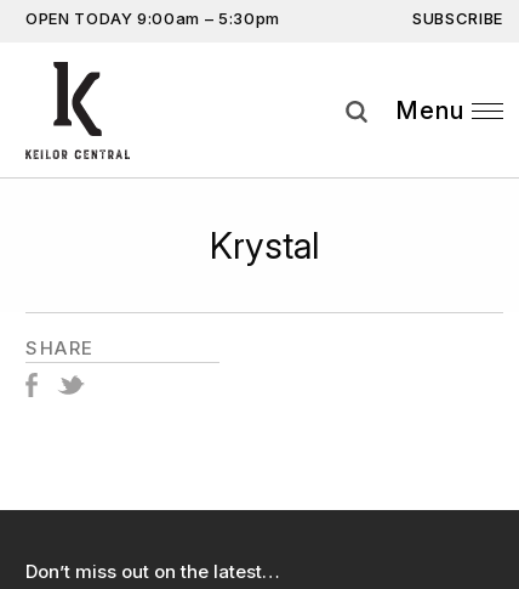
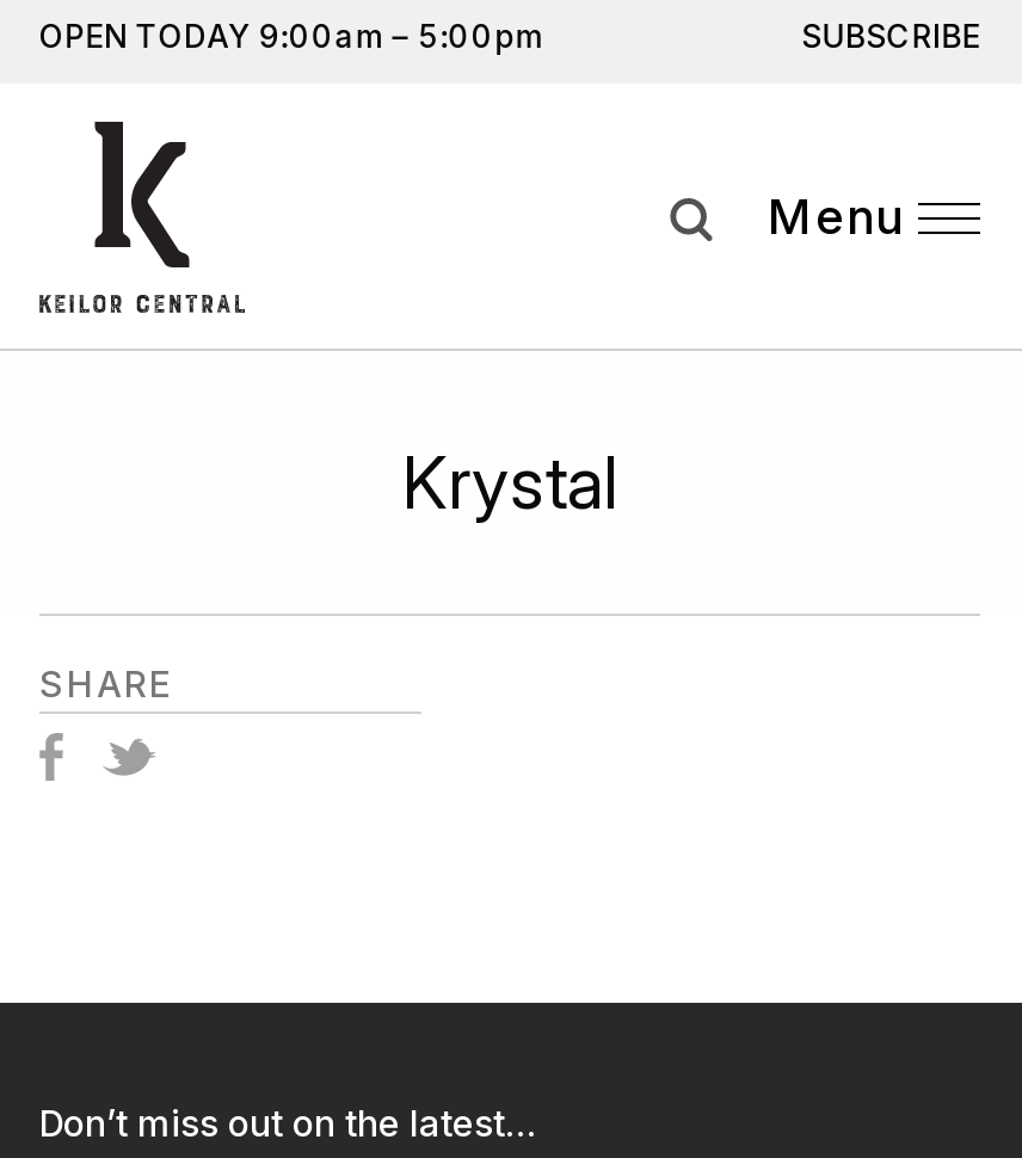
- OPEN TODAY 9:00am – 5:30pm
+ OPEN TODAY 9:00am – 5:00pm
